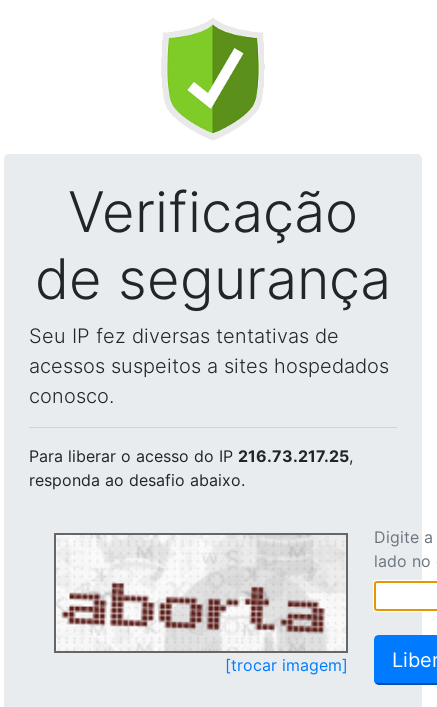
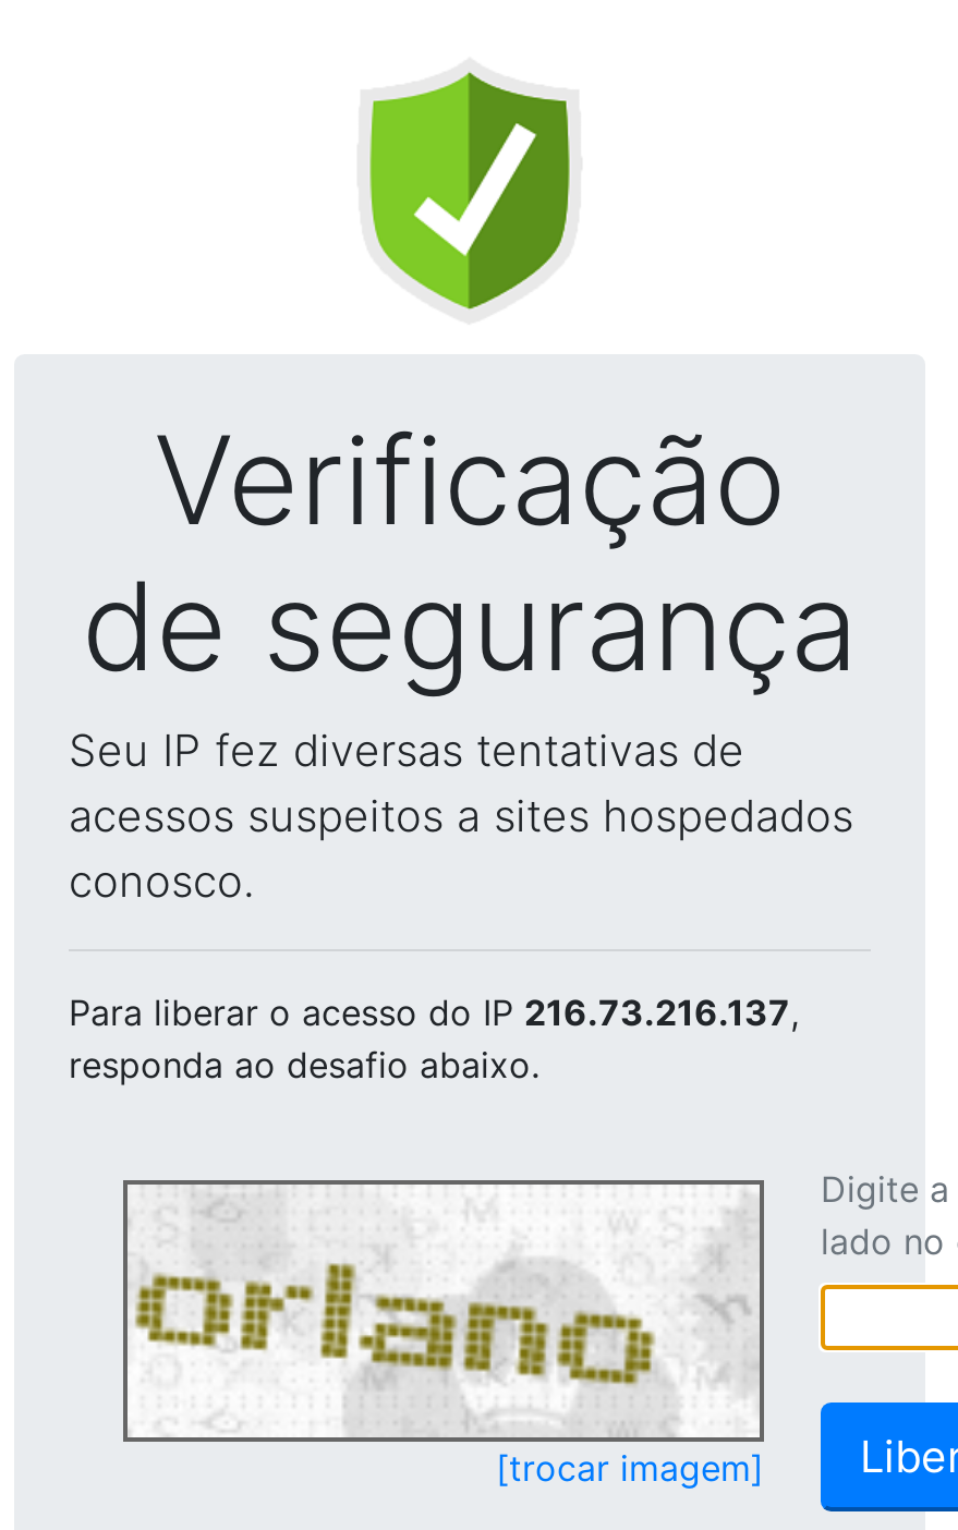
- Para liberar o acesso do IP 216.73.217.25,
+ Para liberar o acesso do IP 216.73.216.137,

- [image]
+ [image]
